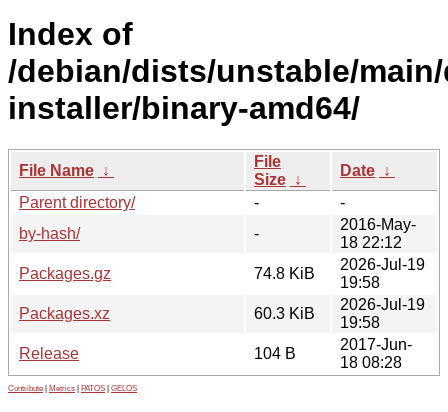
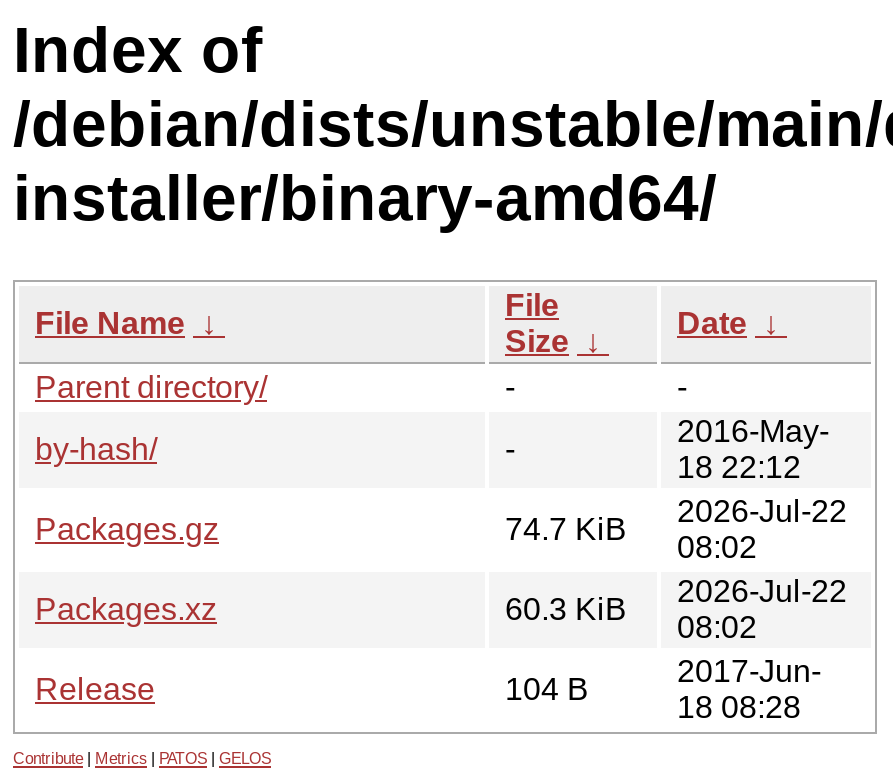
- 2026-Jul-19
- 19:58
+ 2026-Jul-22
+ 08:02

- 74.8 KiB
+ 74.7 KiB

- 2026-Jul-19
- 19:58
+ 2026-Jul-22
+ 08:02
